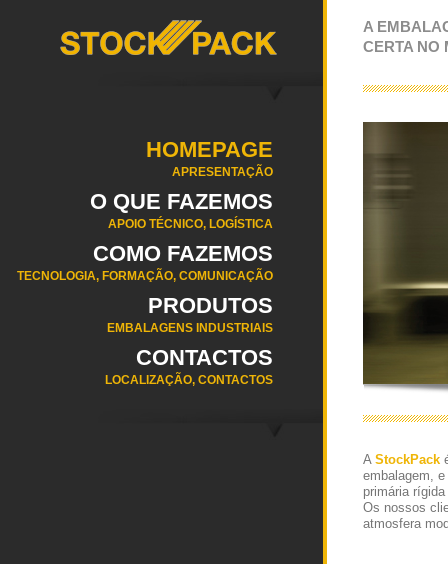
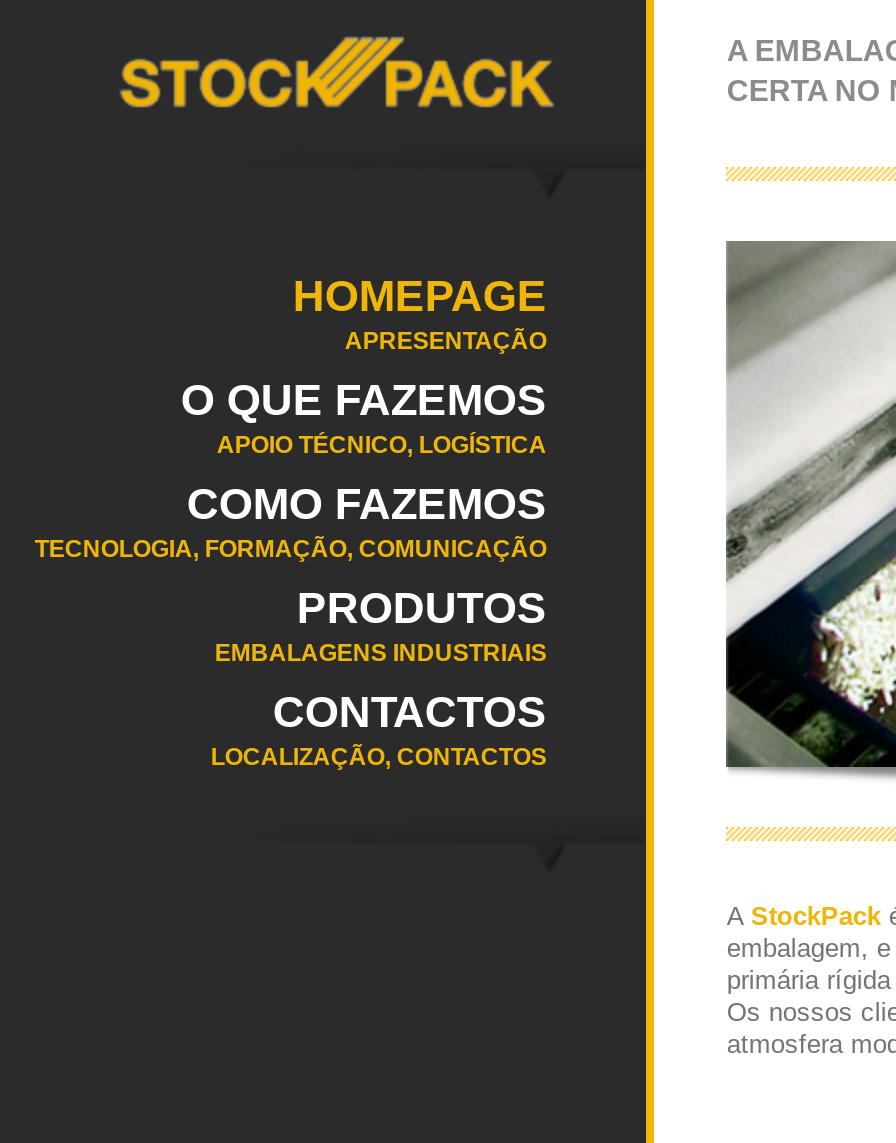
- [image]
+ [image]
